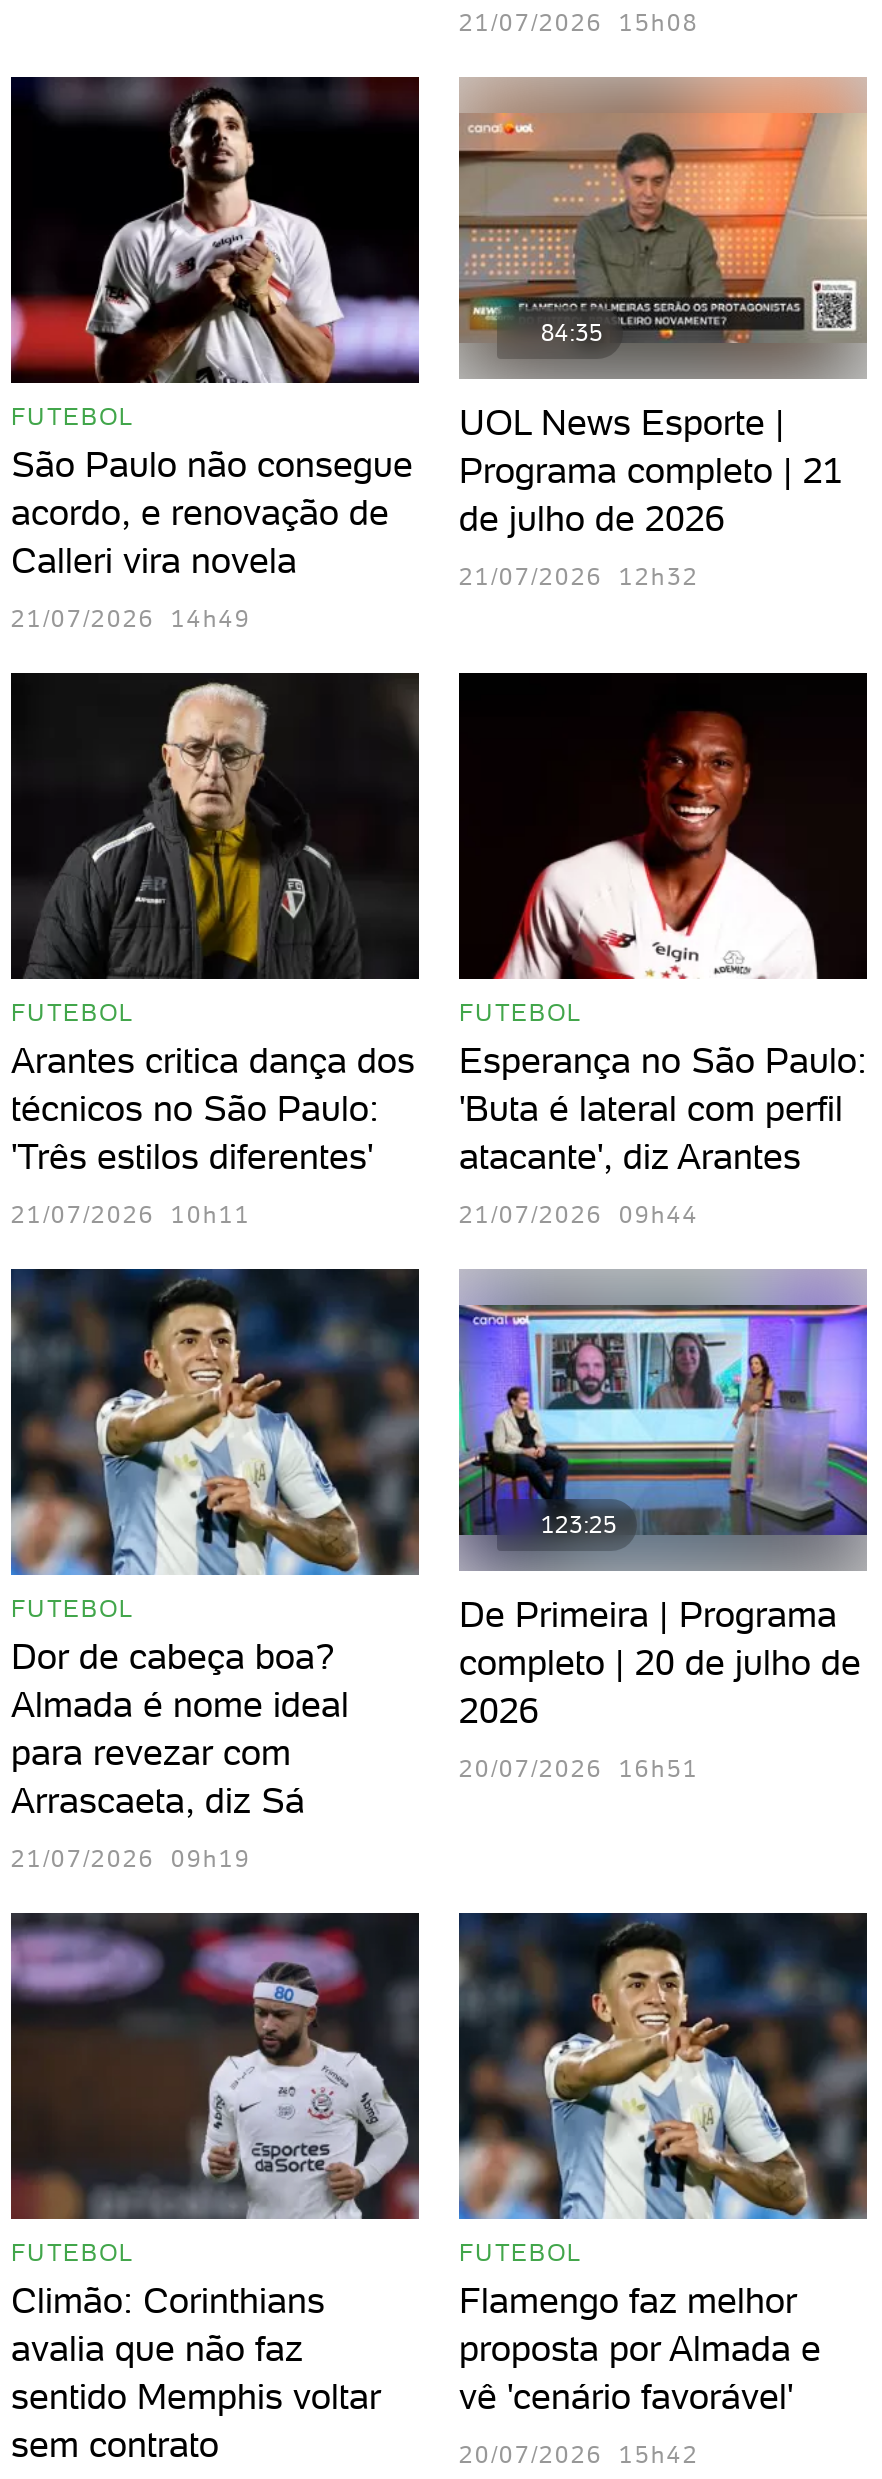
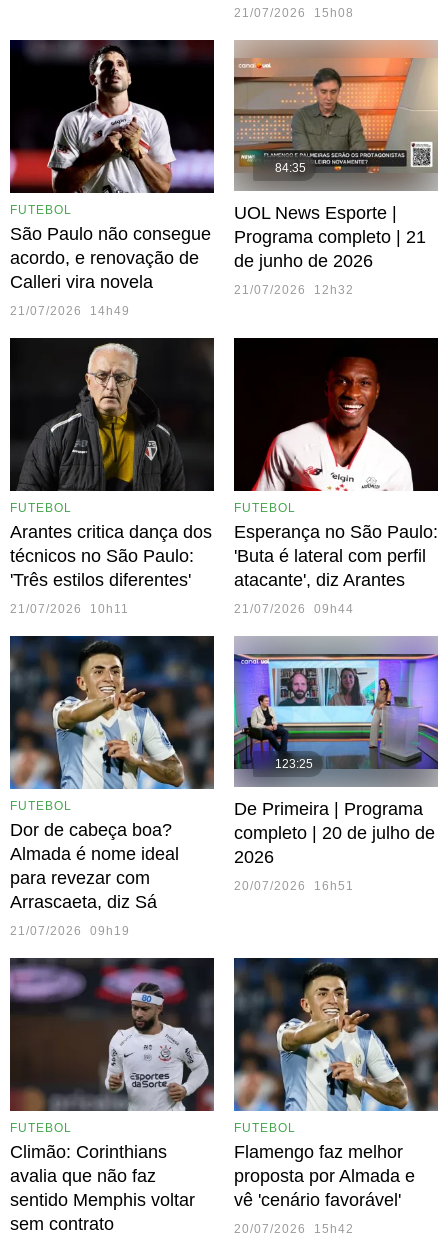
- acordo, e renovação de de julho de 2026
+ acordo, e renovação de de junho de 2026
